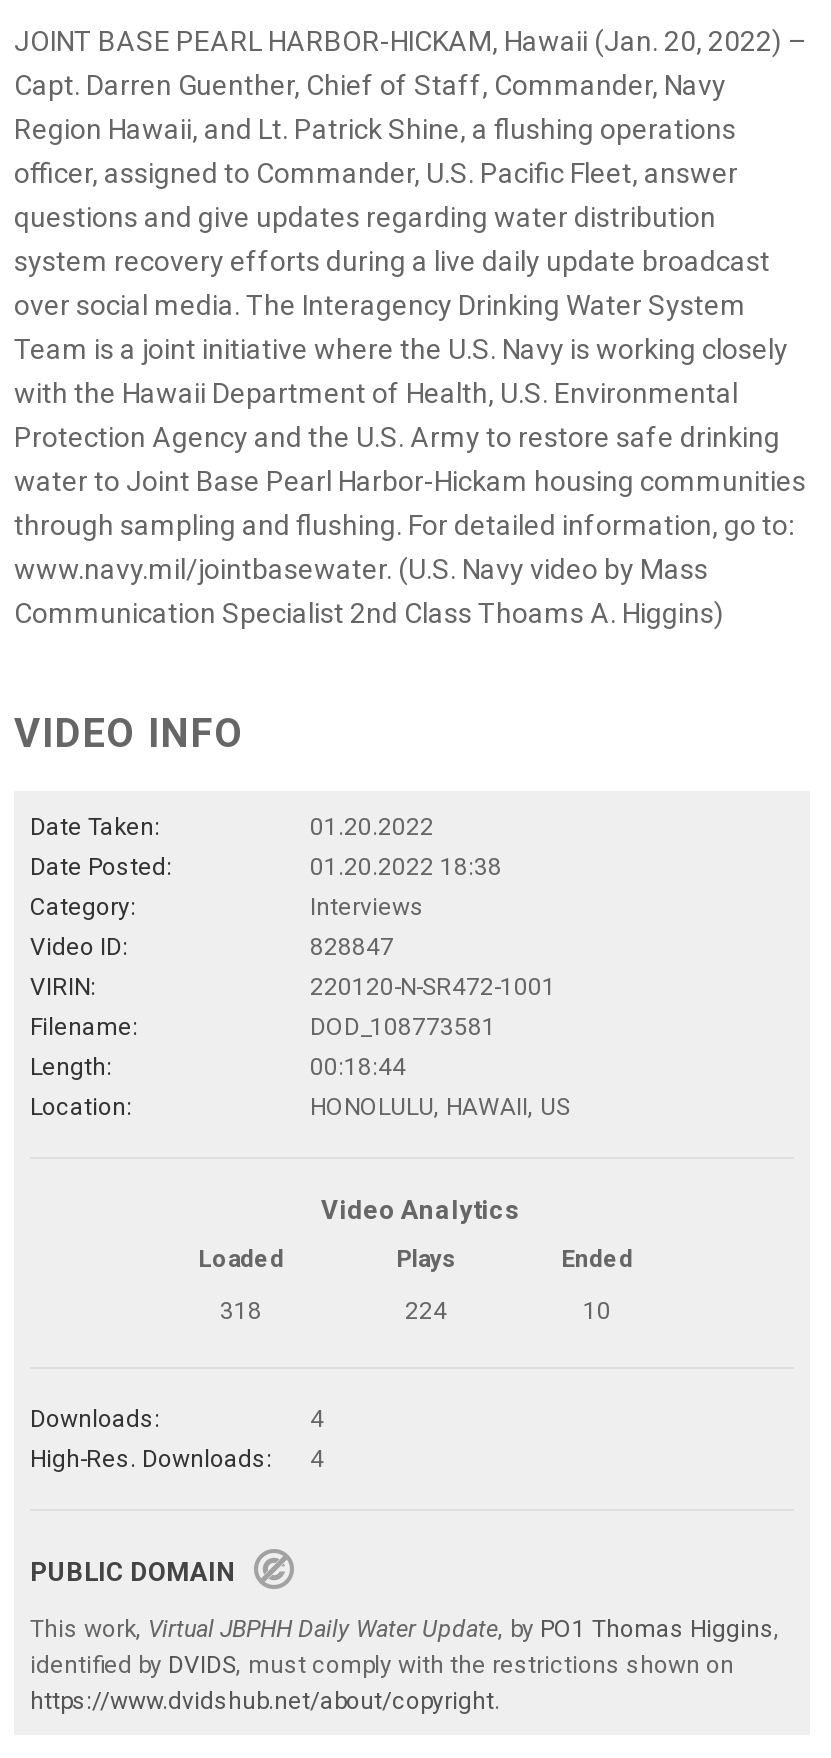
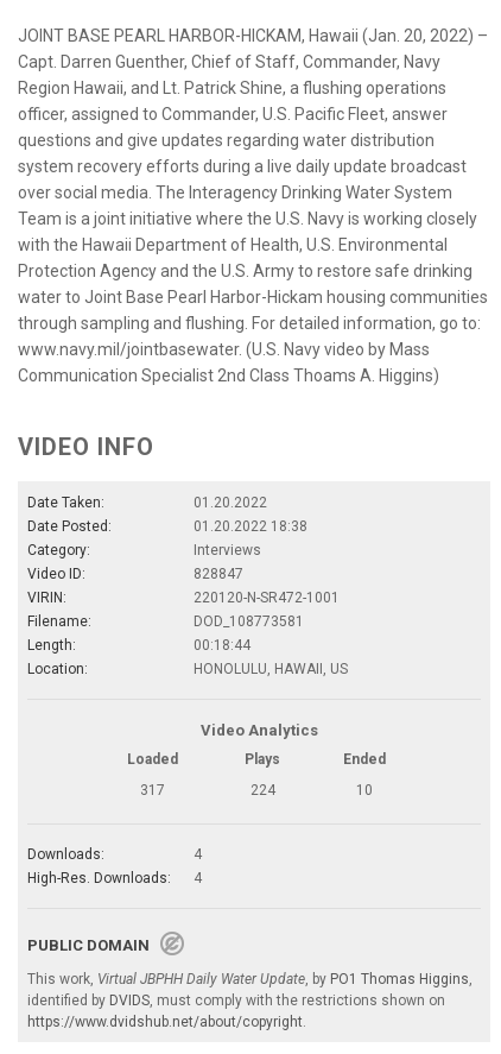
- 318
+ 317
